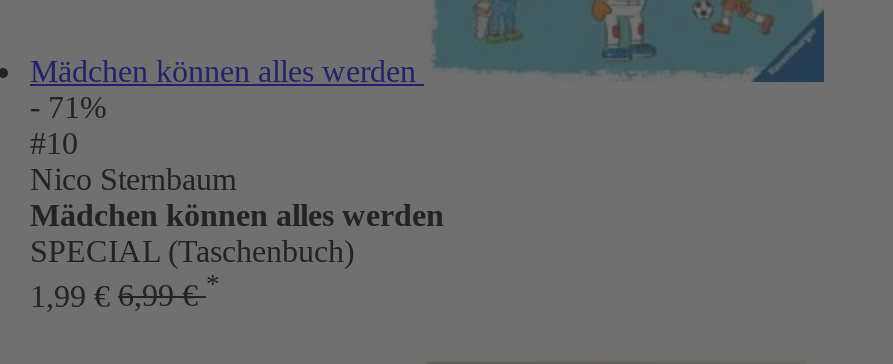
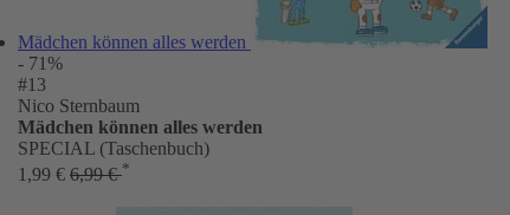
- #10
+ #13
